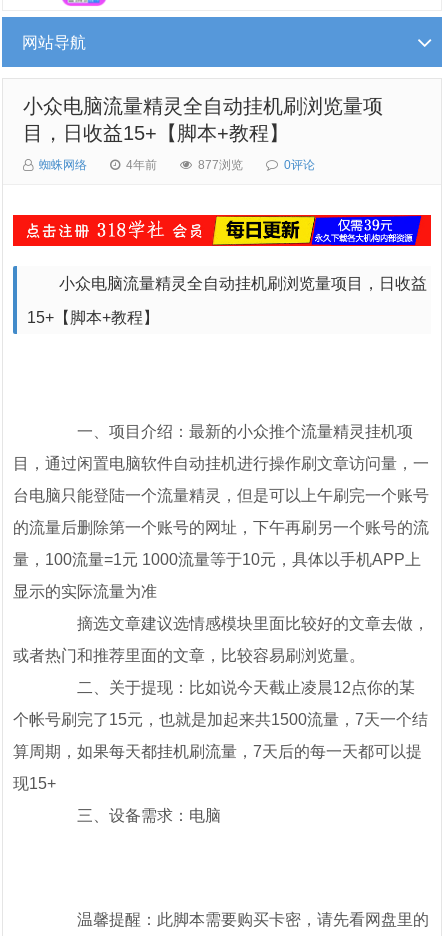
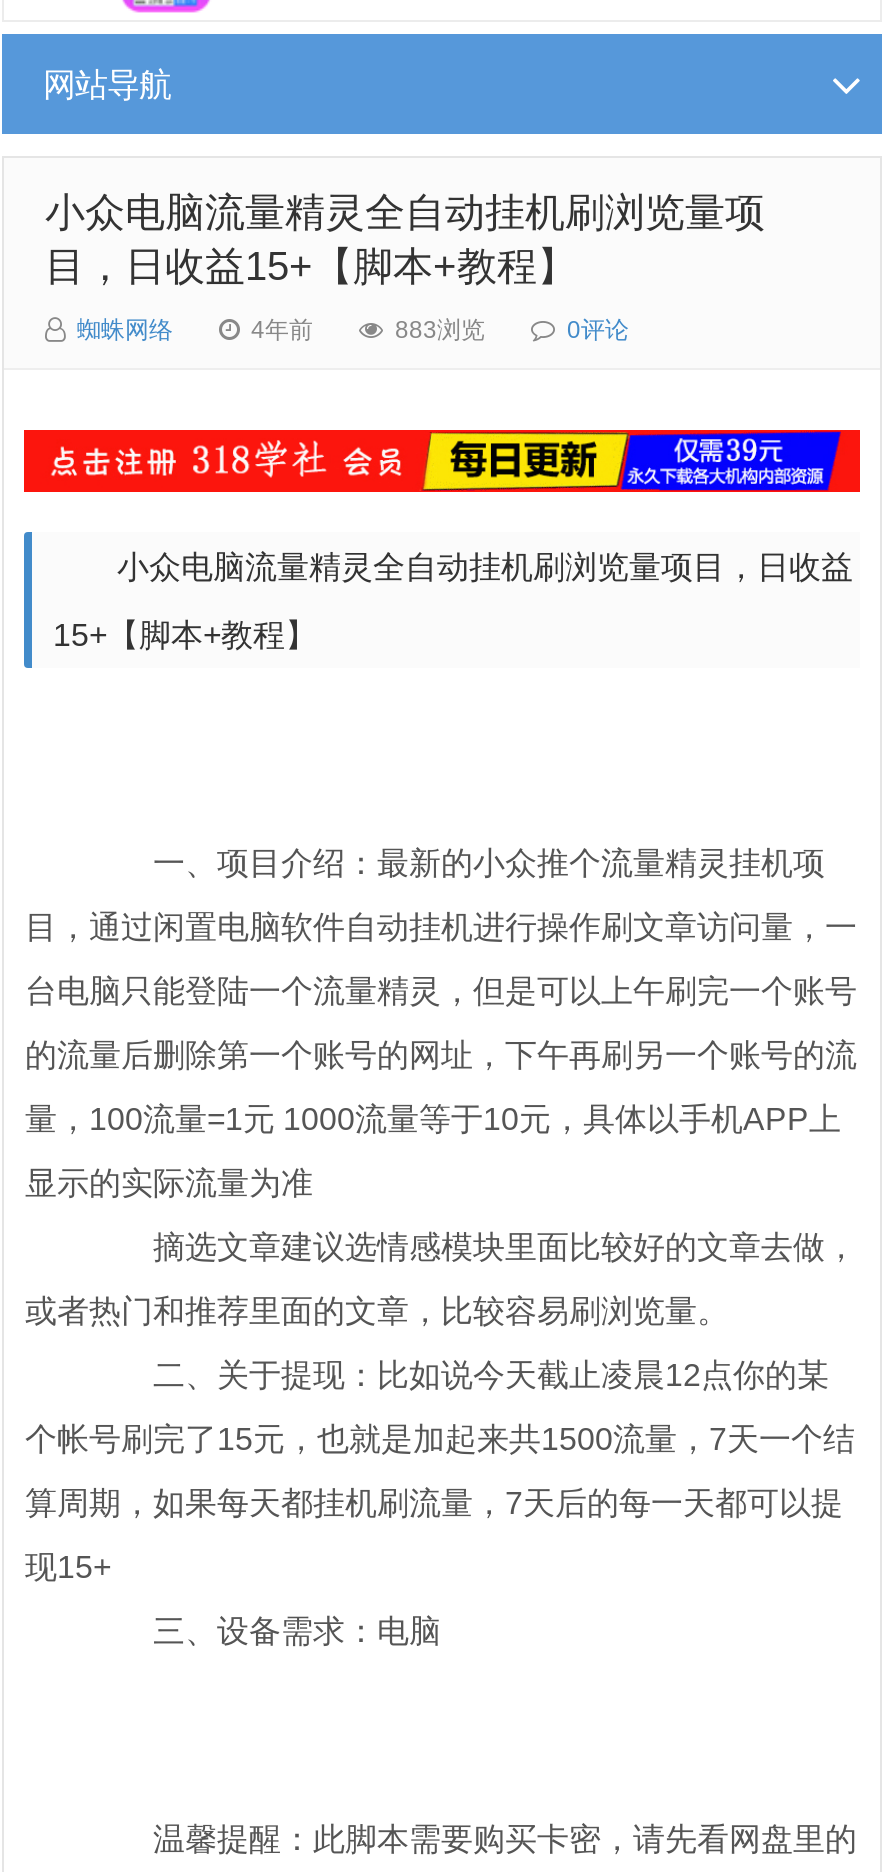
- 877浏览
+ 883浏览
